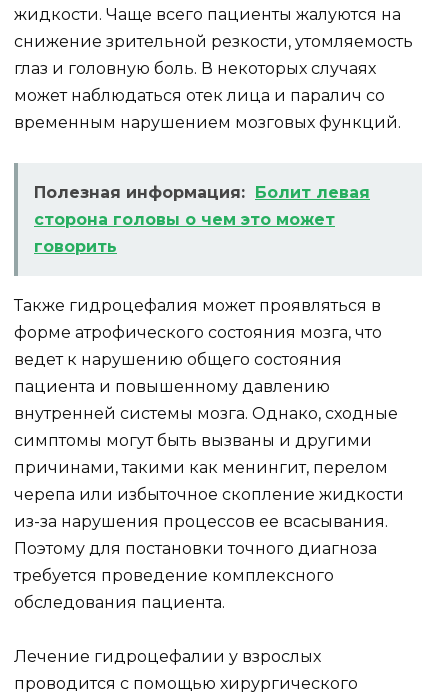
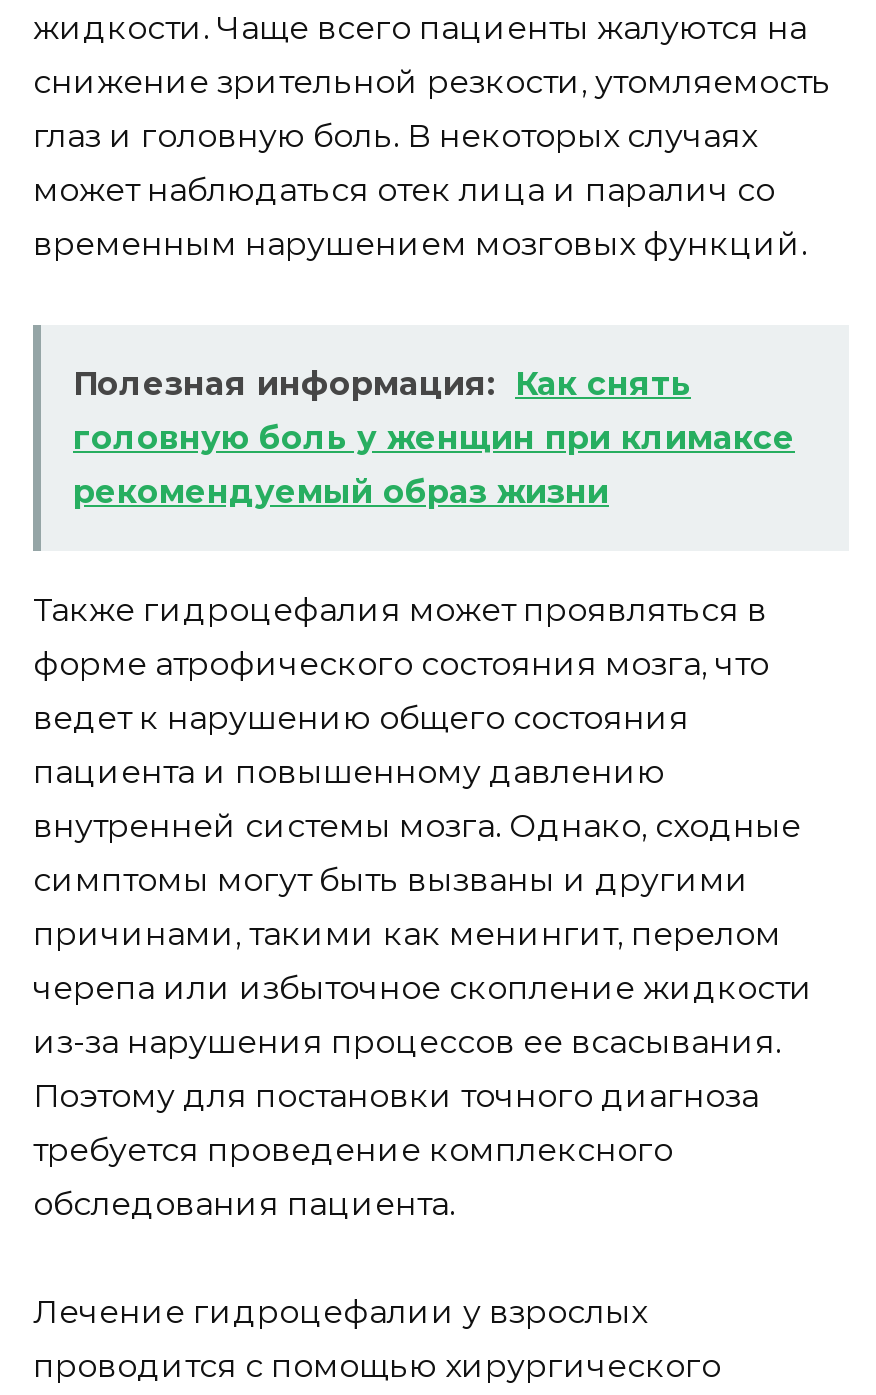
- Полезная информация: Болит левая
- сторона головы о чем это может
- говорить
+ Полезная информация: Как снять
+ головную боль у женщин при климаксе
+ рекомендуемый образ жизни
